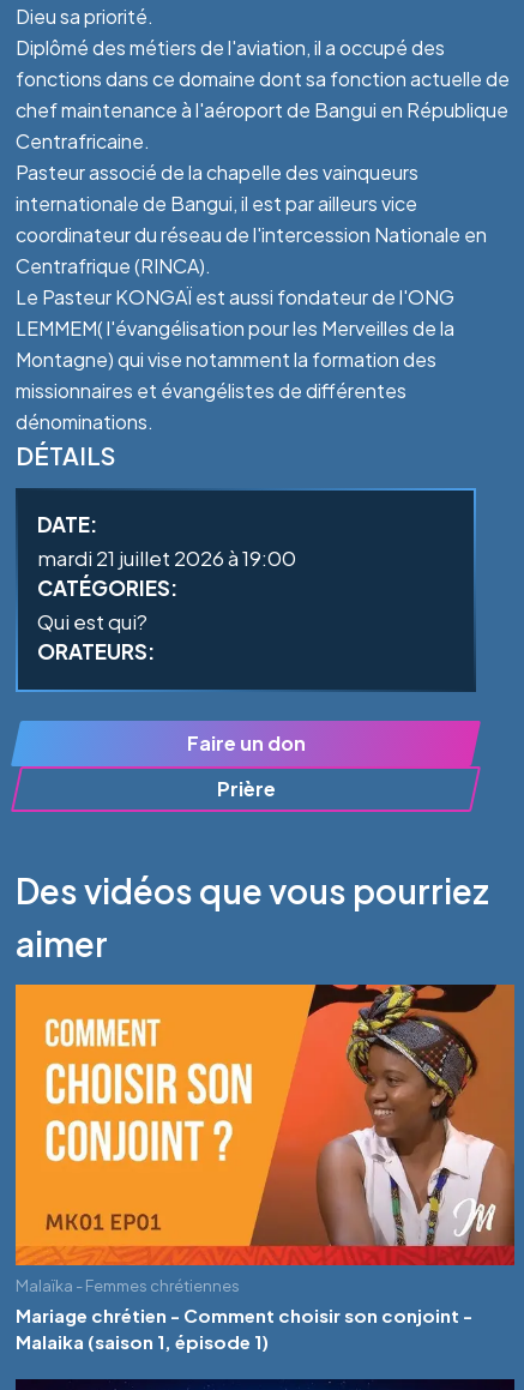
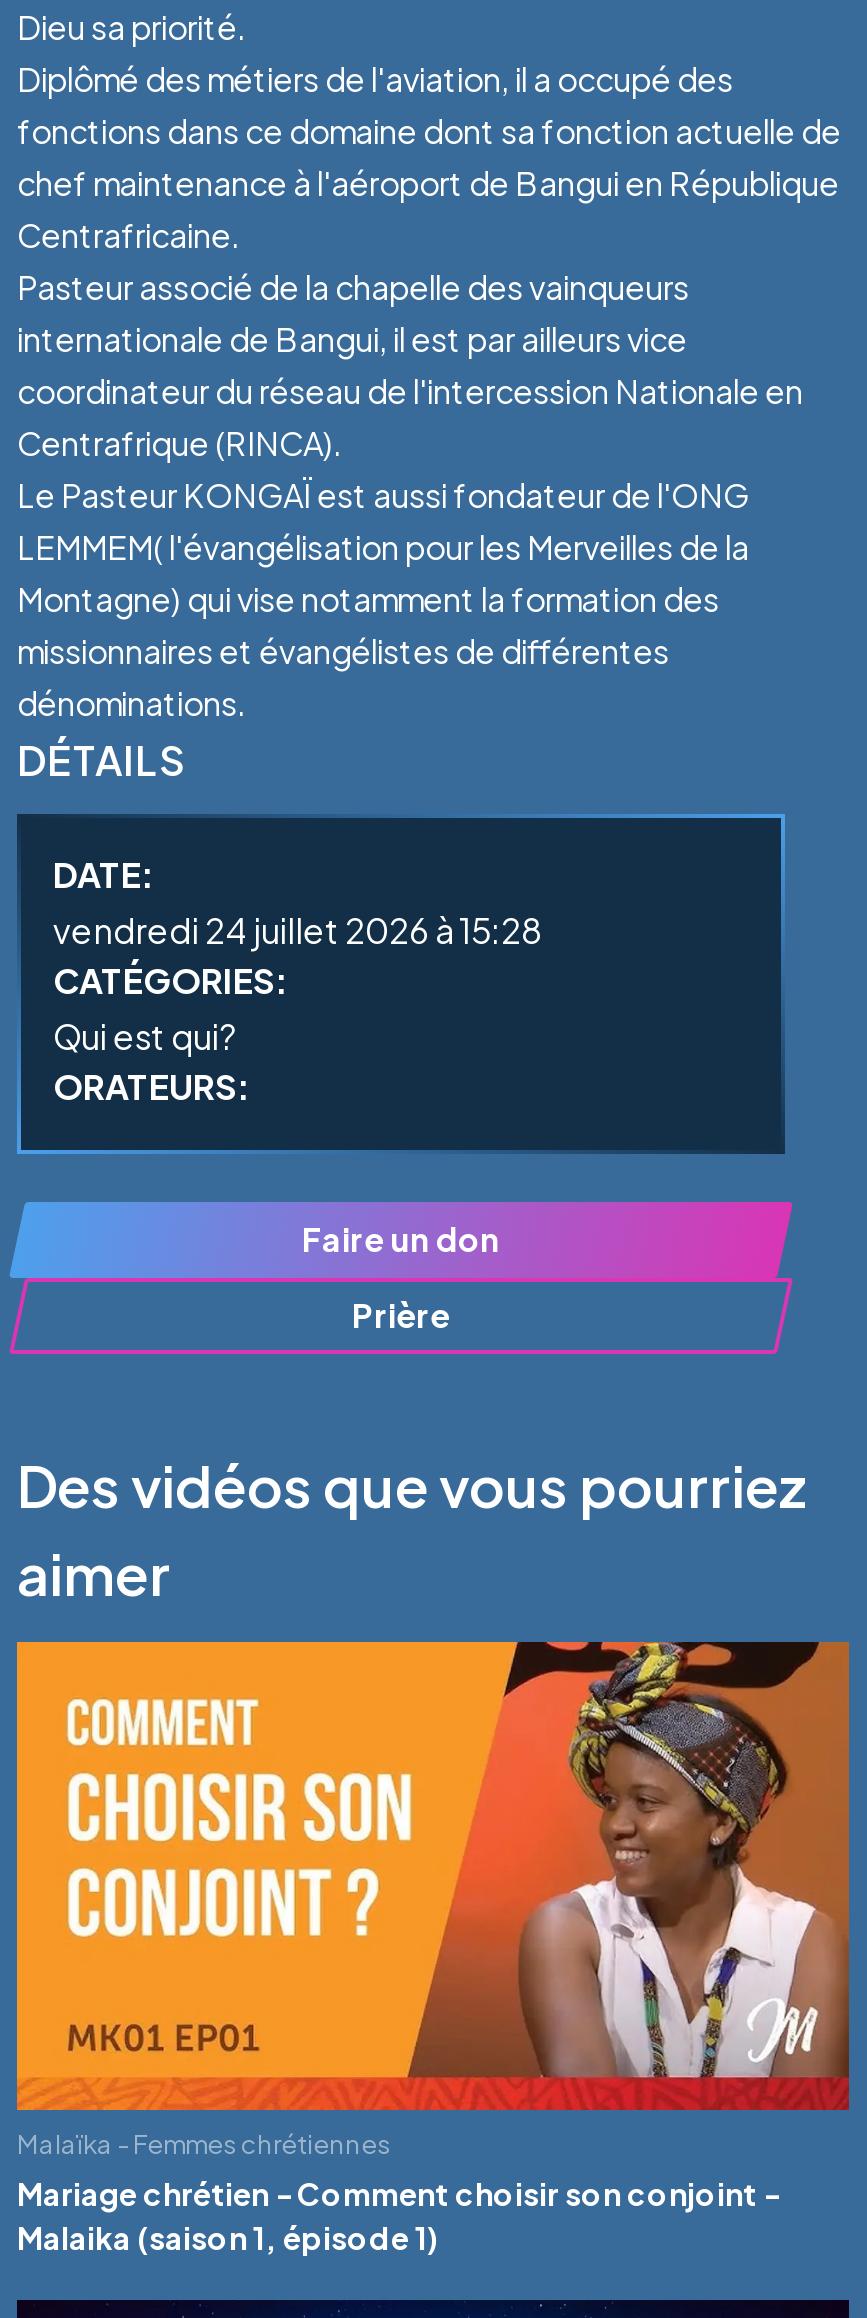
- mardi 21 juillet 2026 à 19:00
+ vendredi 24 juillet 2026 à 15:28
